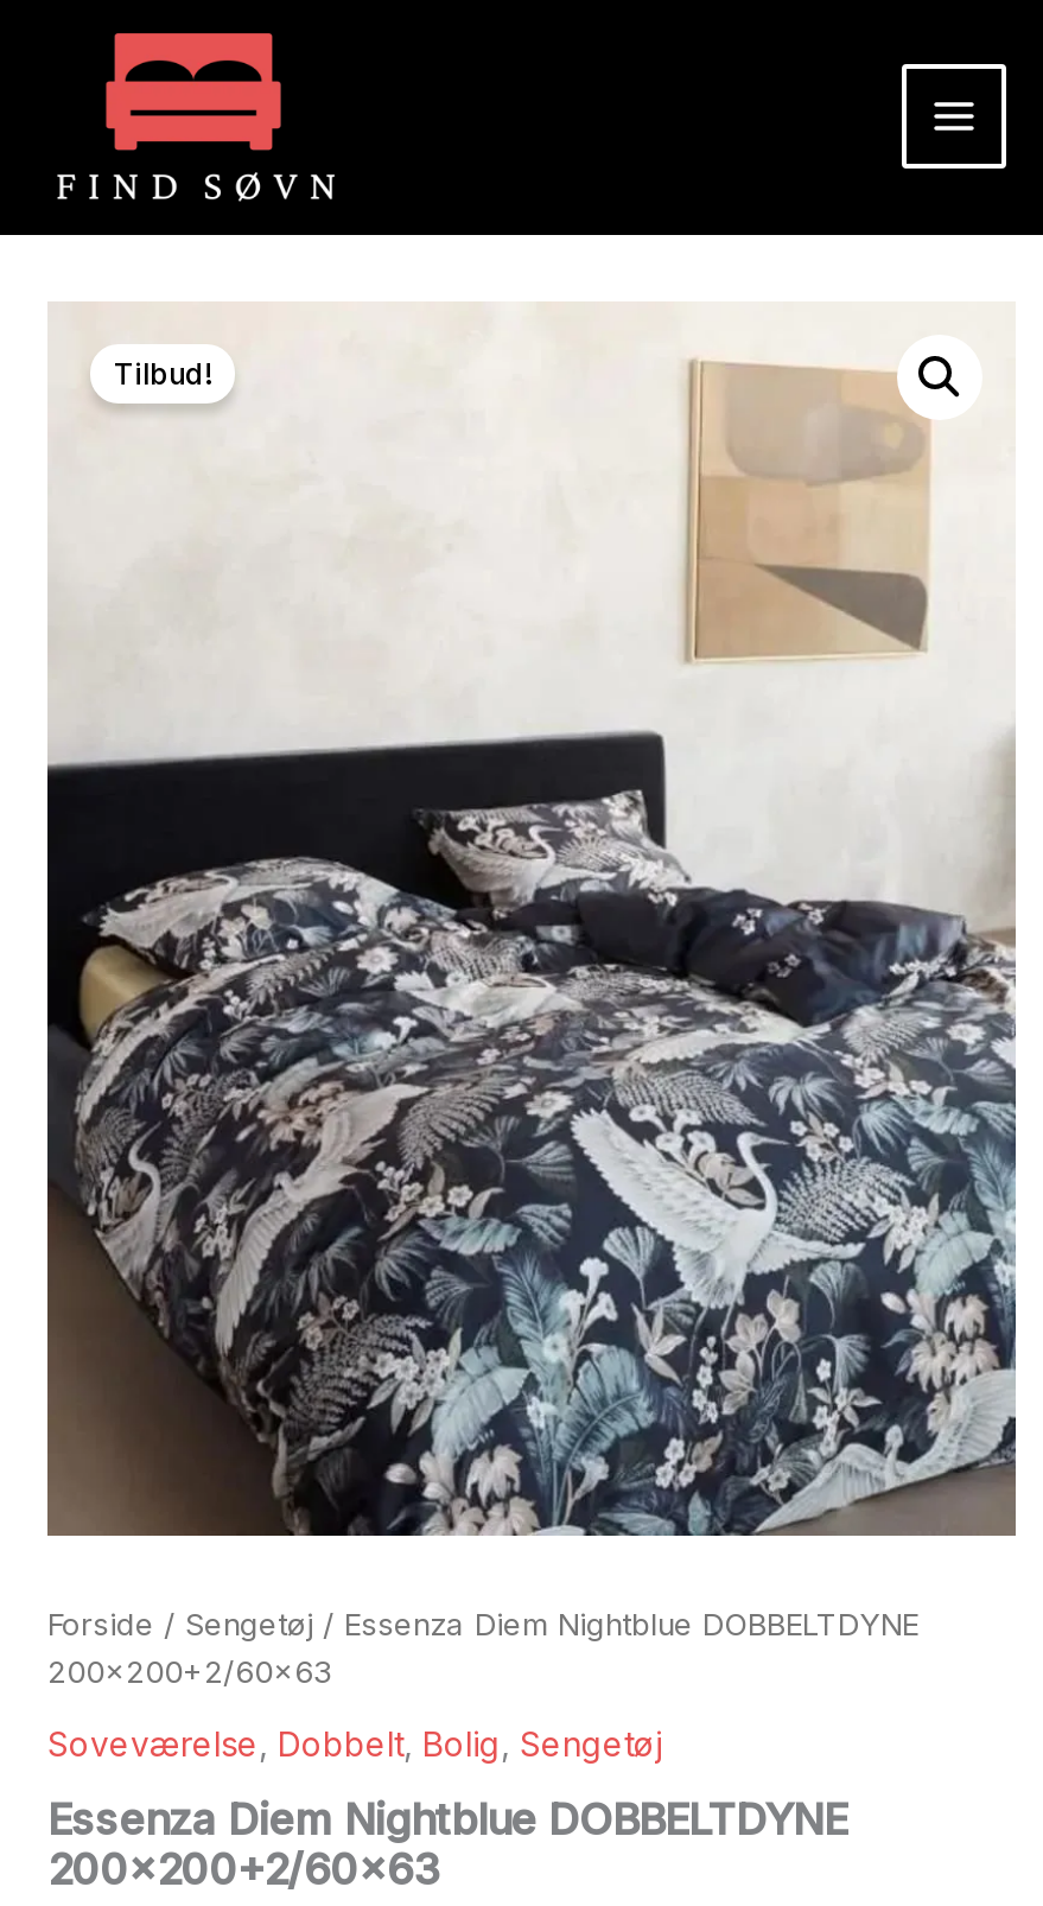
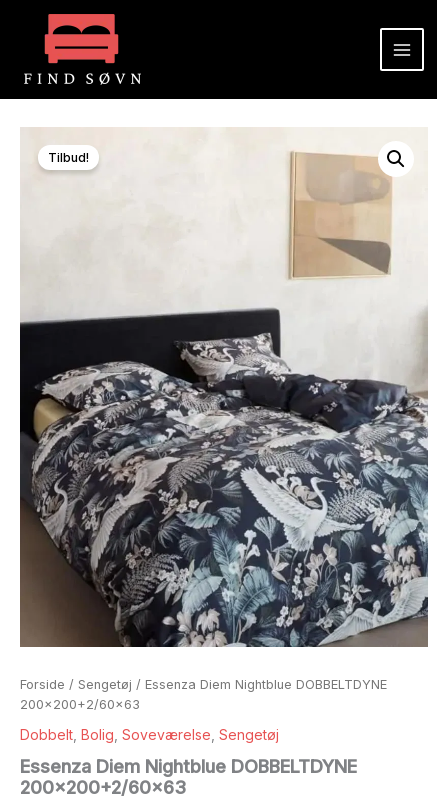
- Soveværelse, Dobbelt, Bolig, Sengetøj
+ Dobbelt, Bolig, Soveværelse, Sengetøj
